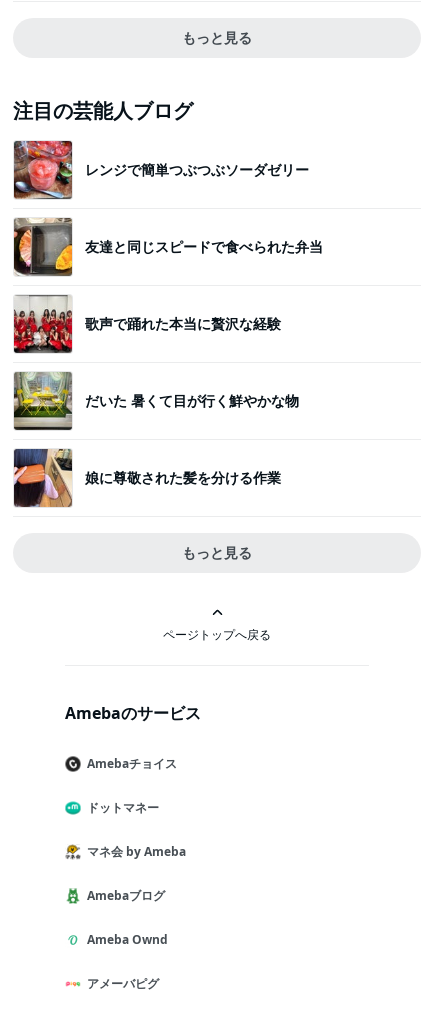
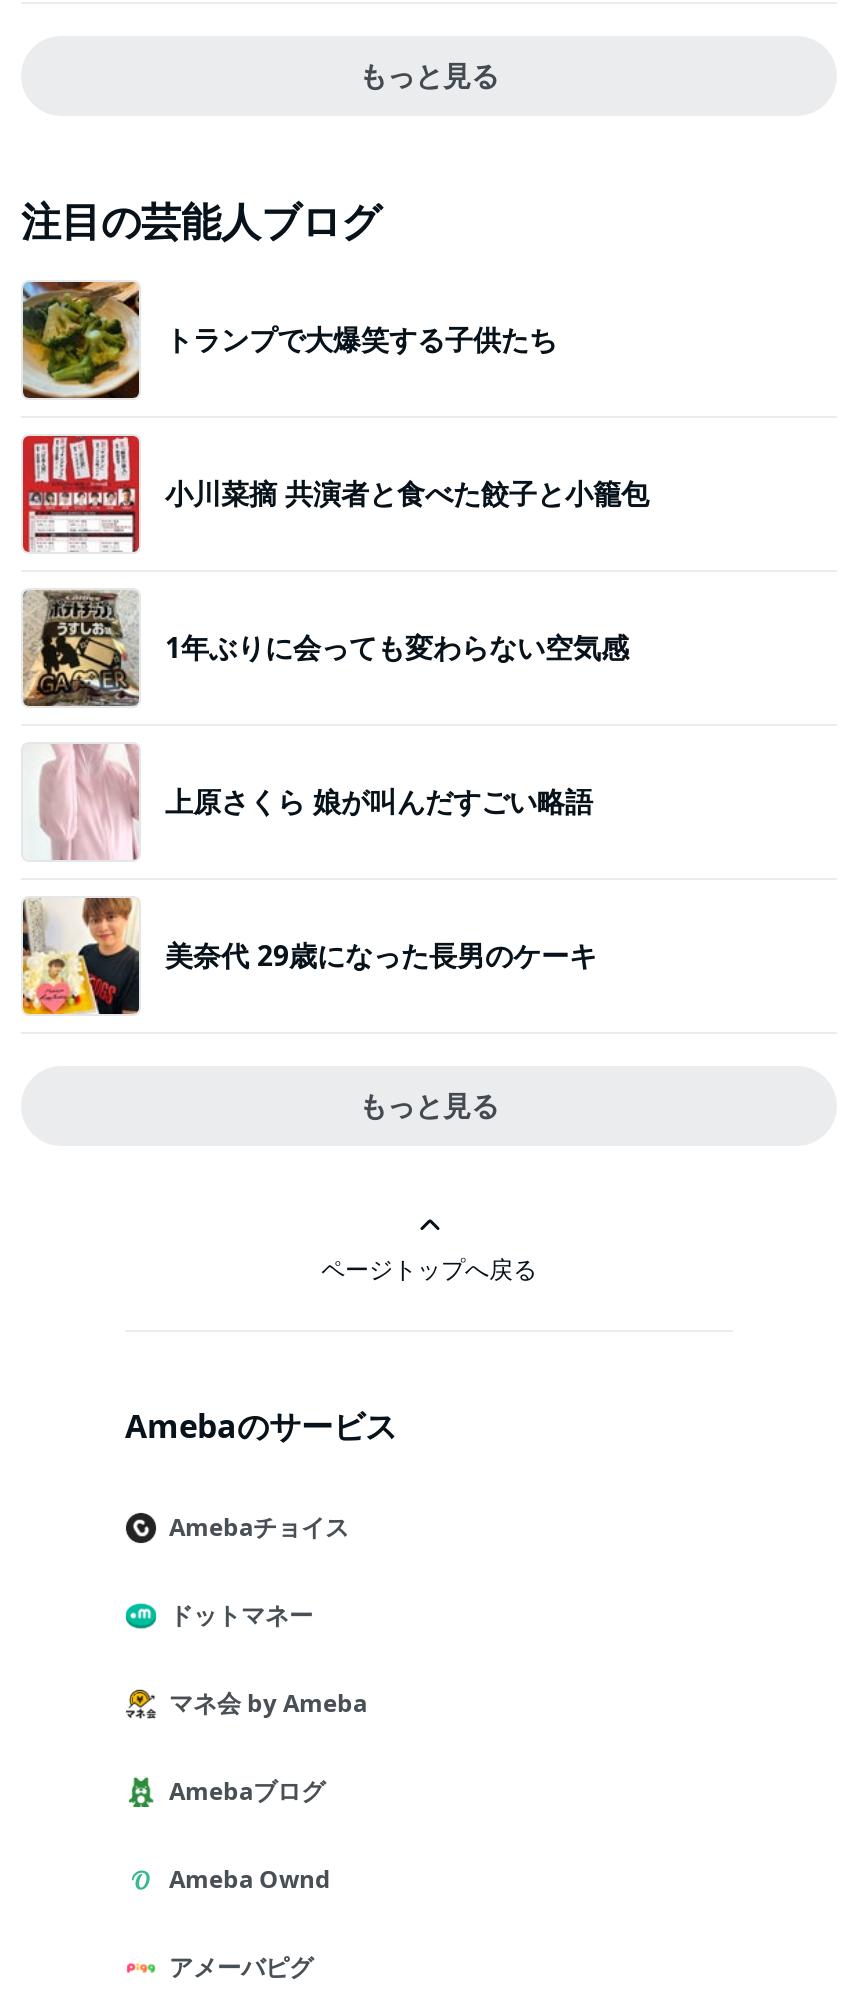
- [image]
- レンジで簡単つぶつぶソーダゼリー
+ [image]
+ トランプで大爆笑する子供たち

- [image]
- 友達と同じスピードで食べられた弁当
+ [image]
+ 小川菜摘 共演者と食べた餃子と小籠包

- [image]
- 歌声で踊れた本当に贅沢な経験
+ [image]
+ 1年ぶりに会っても変わらない空気感

- [image]
- だいた 暑くて目が行く鮮やかな物
+ [image]
+ 上原さくら 娘が叫んだすごい略語

- [image]
- 娘に尊敬された髪を分ける作業
+ [image]
+ 美奈代 29歳になった長男のケーキ
